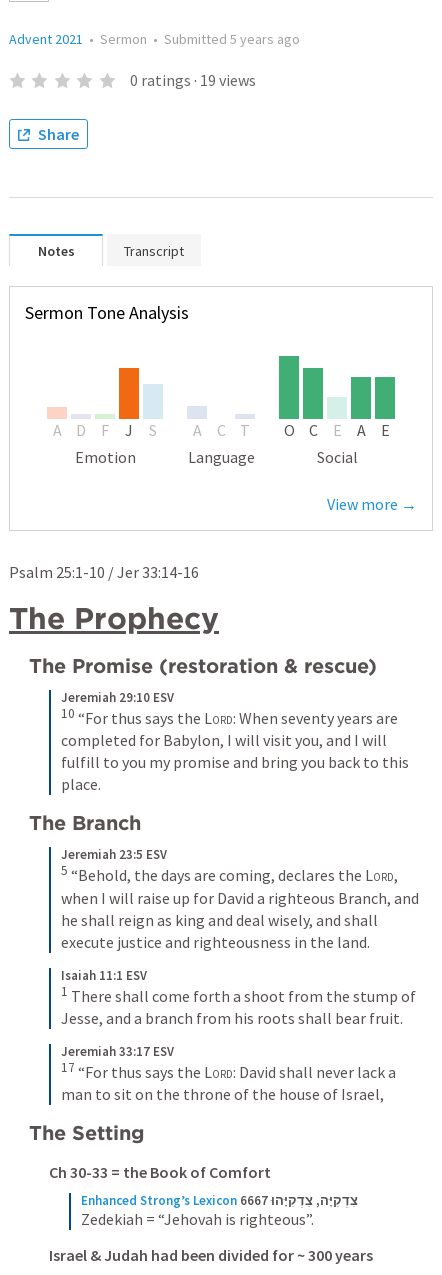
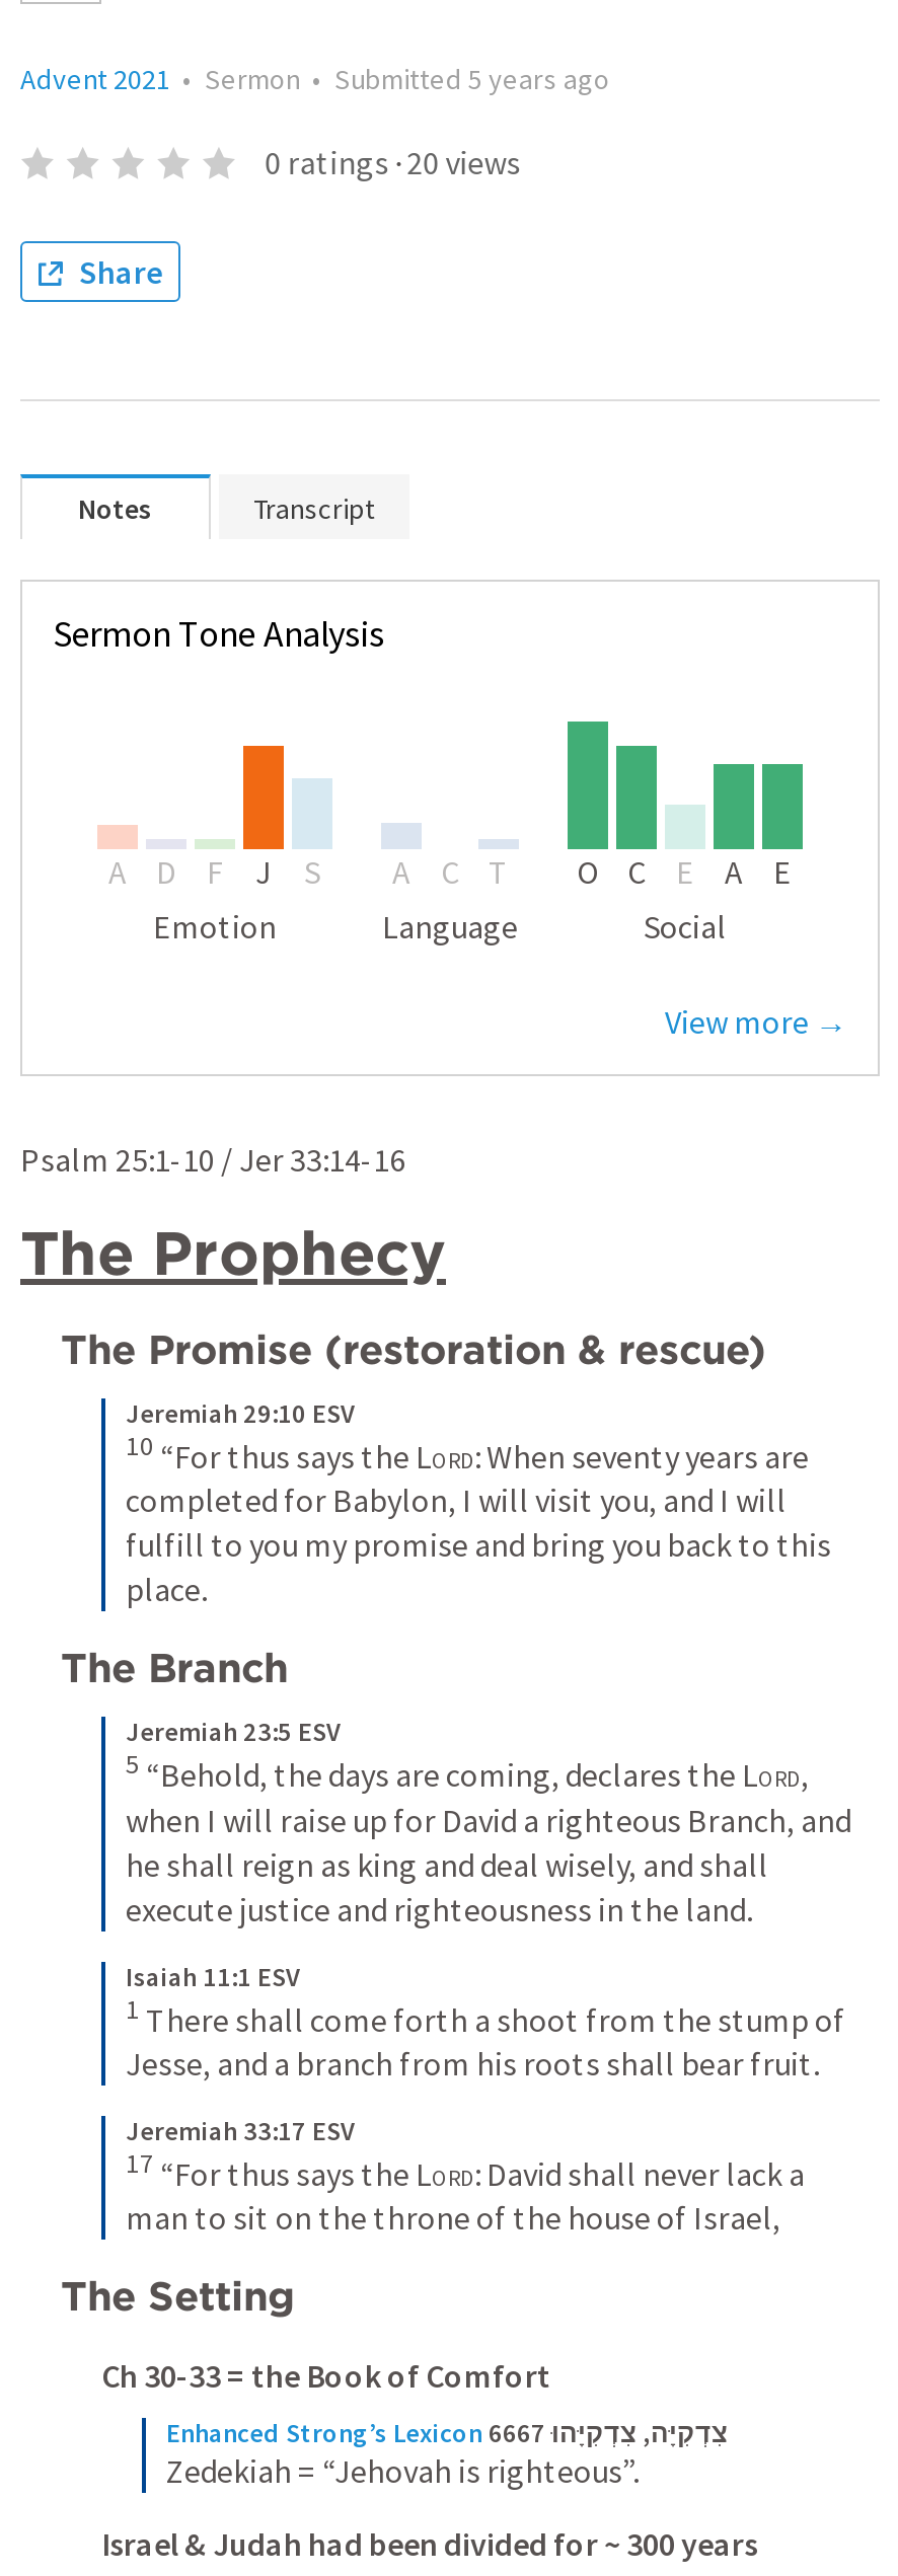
- 0 ratings · 19 views
+ 0 ratings · 20 views
